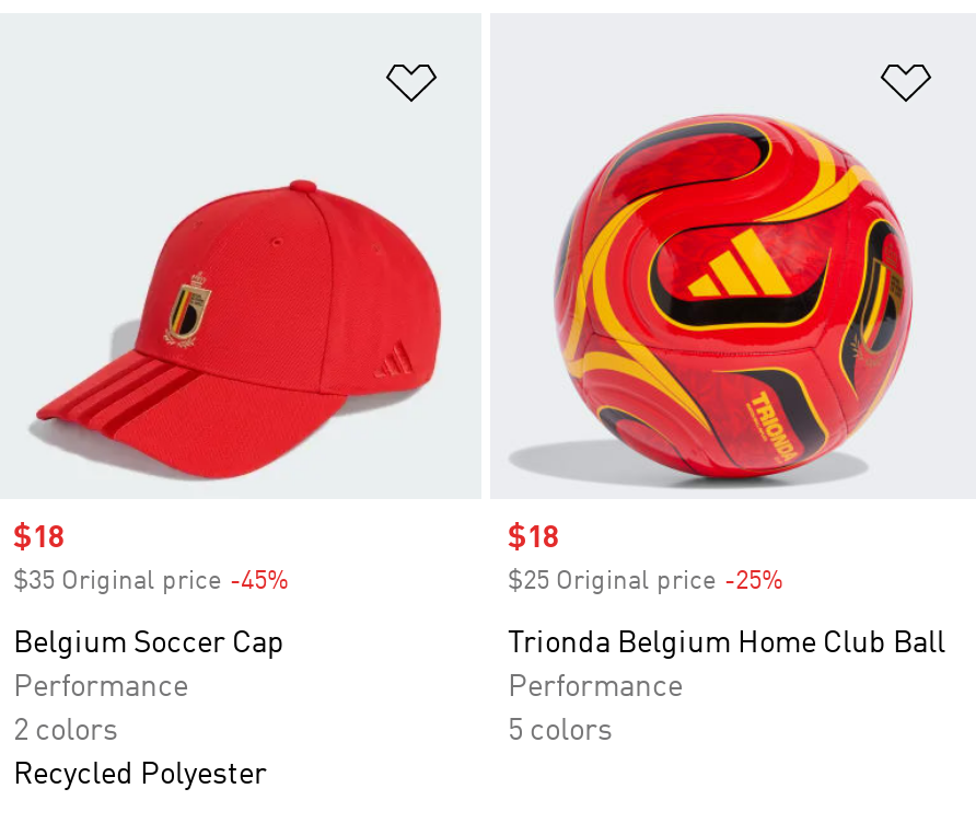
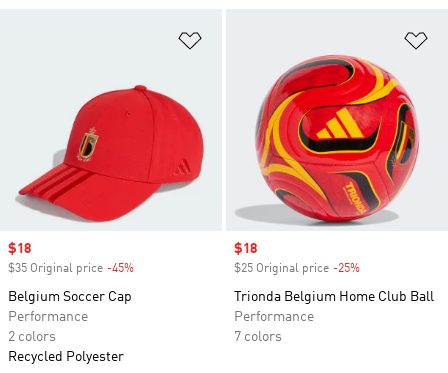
- 5 colors
+ 7 colors
